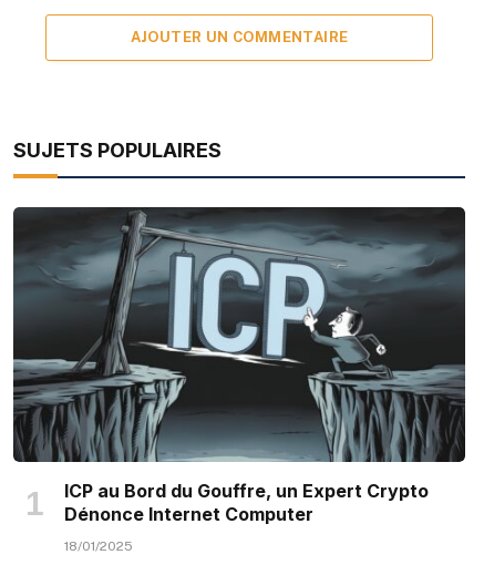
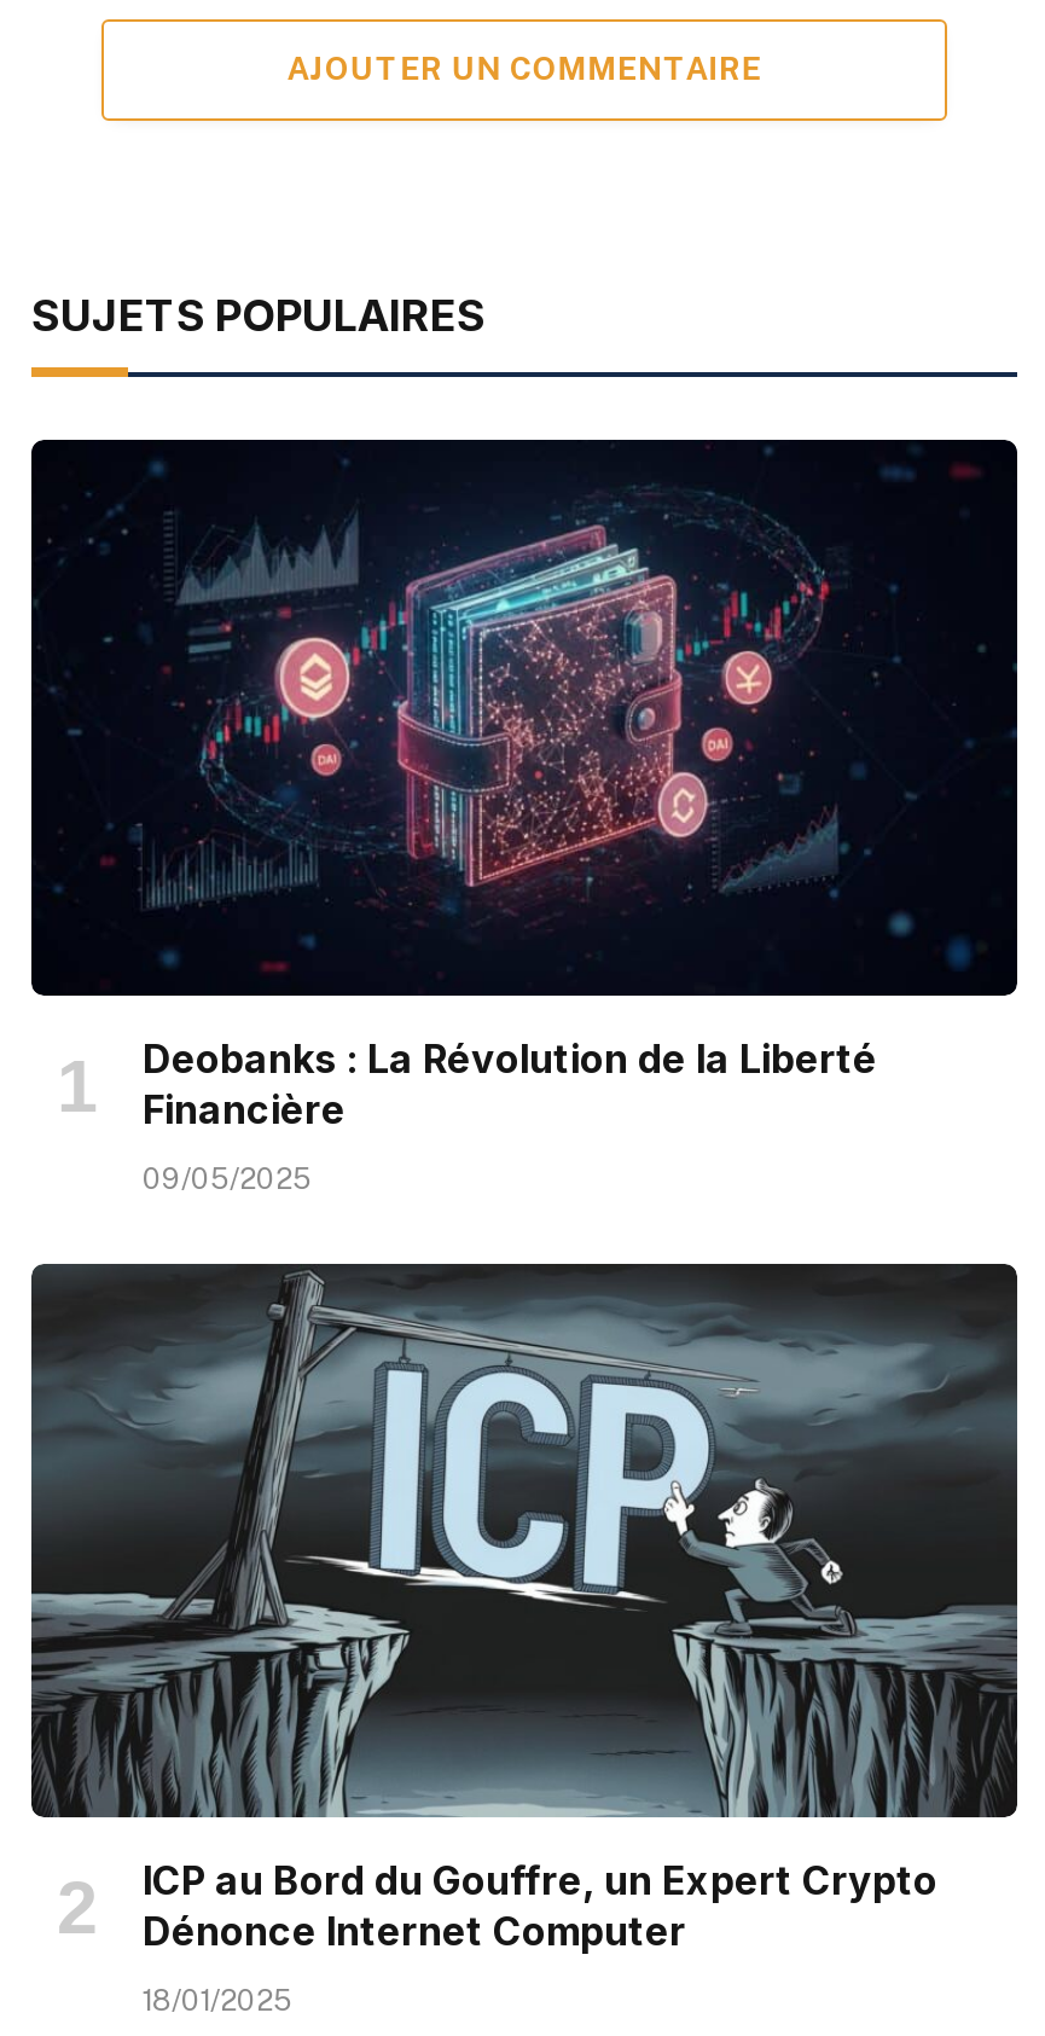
+ [image]
+ Deobanks : La Révolution de la Liberté
+ Financière
+ 09/05/2025
